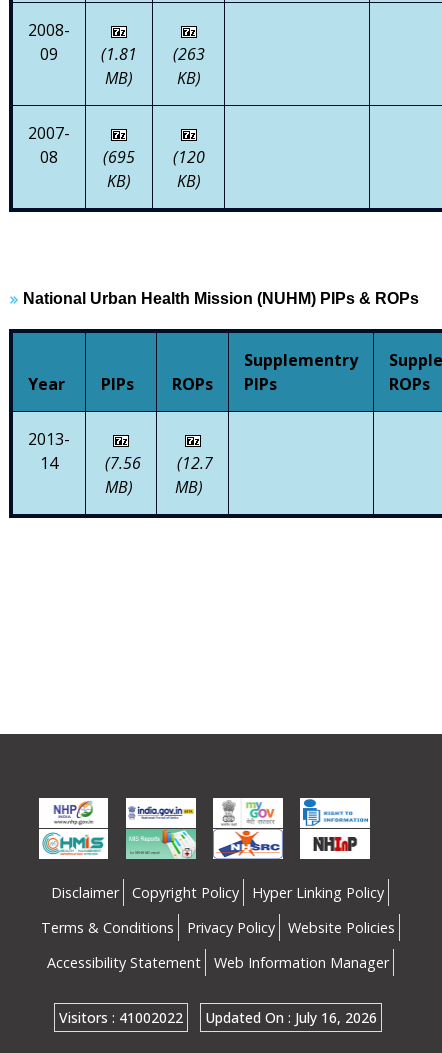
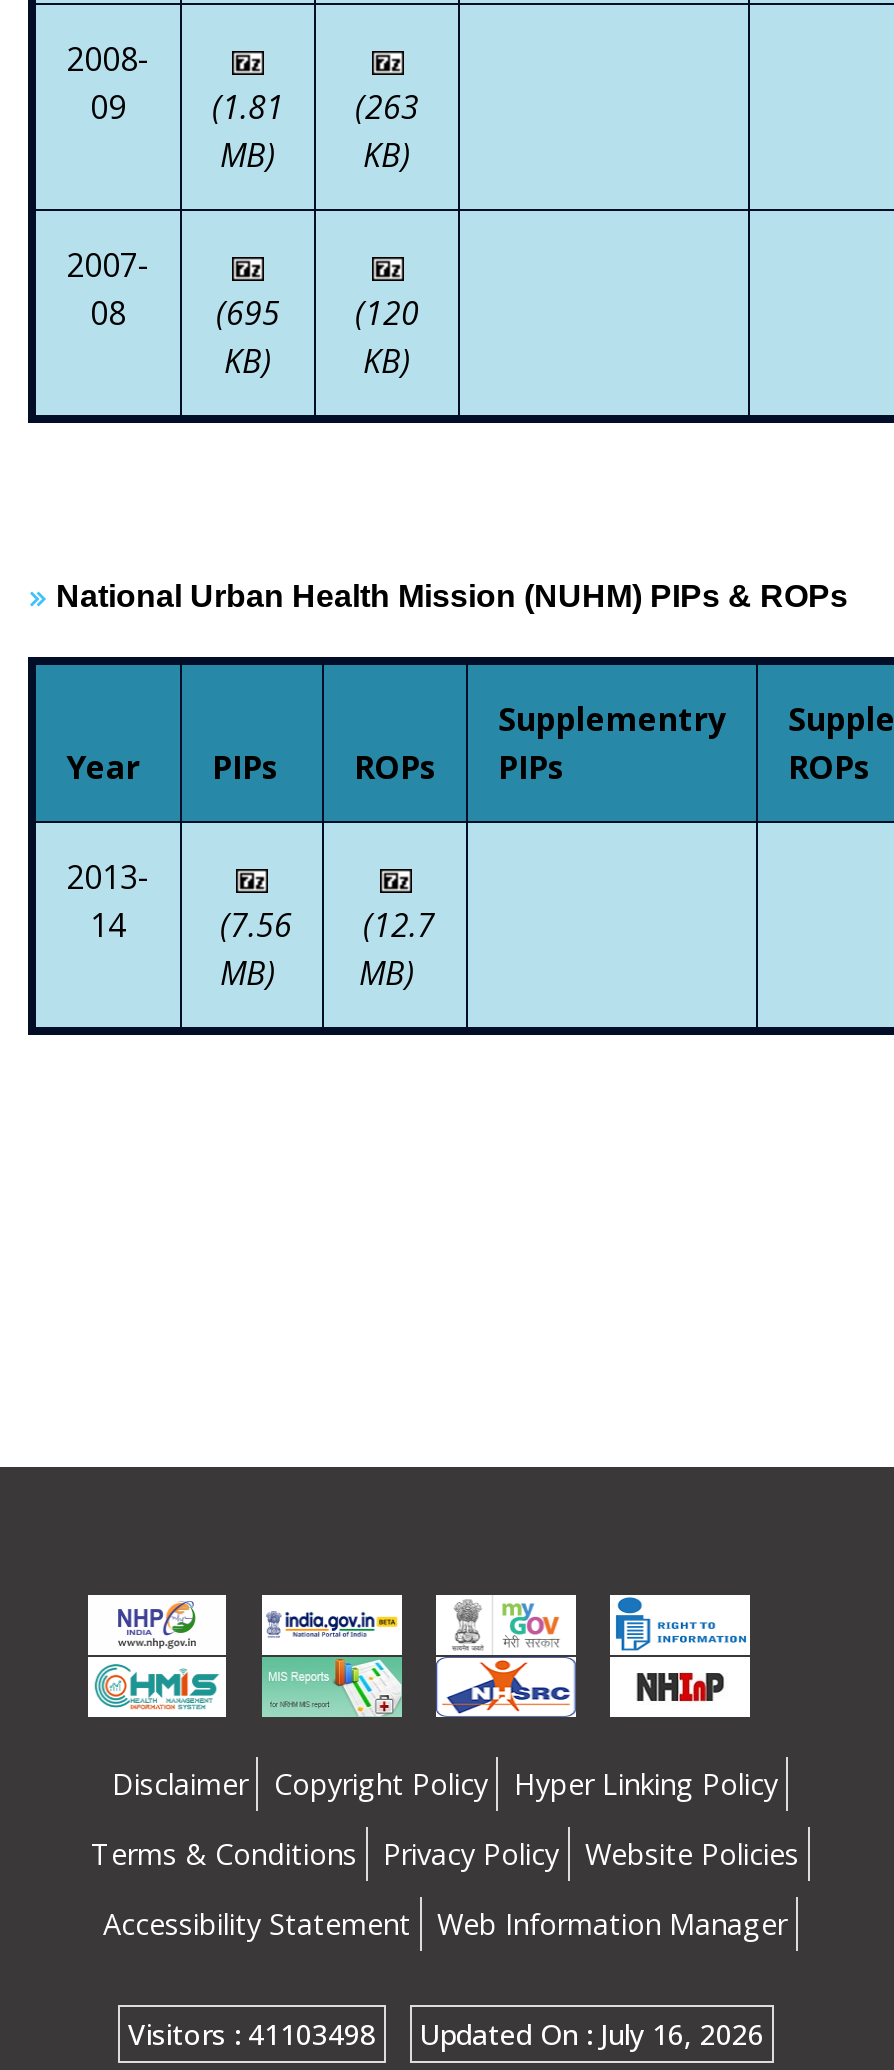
- Visitors : 41002022 Updated On : July 16, 2026
+ Visitors : 41103498 Updated On : July 16, 2026
